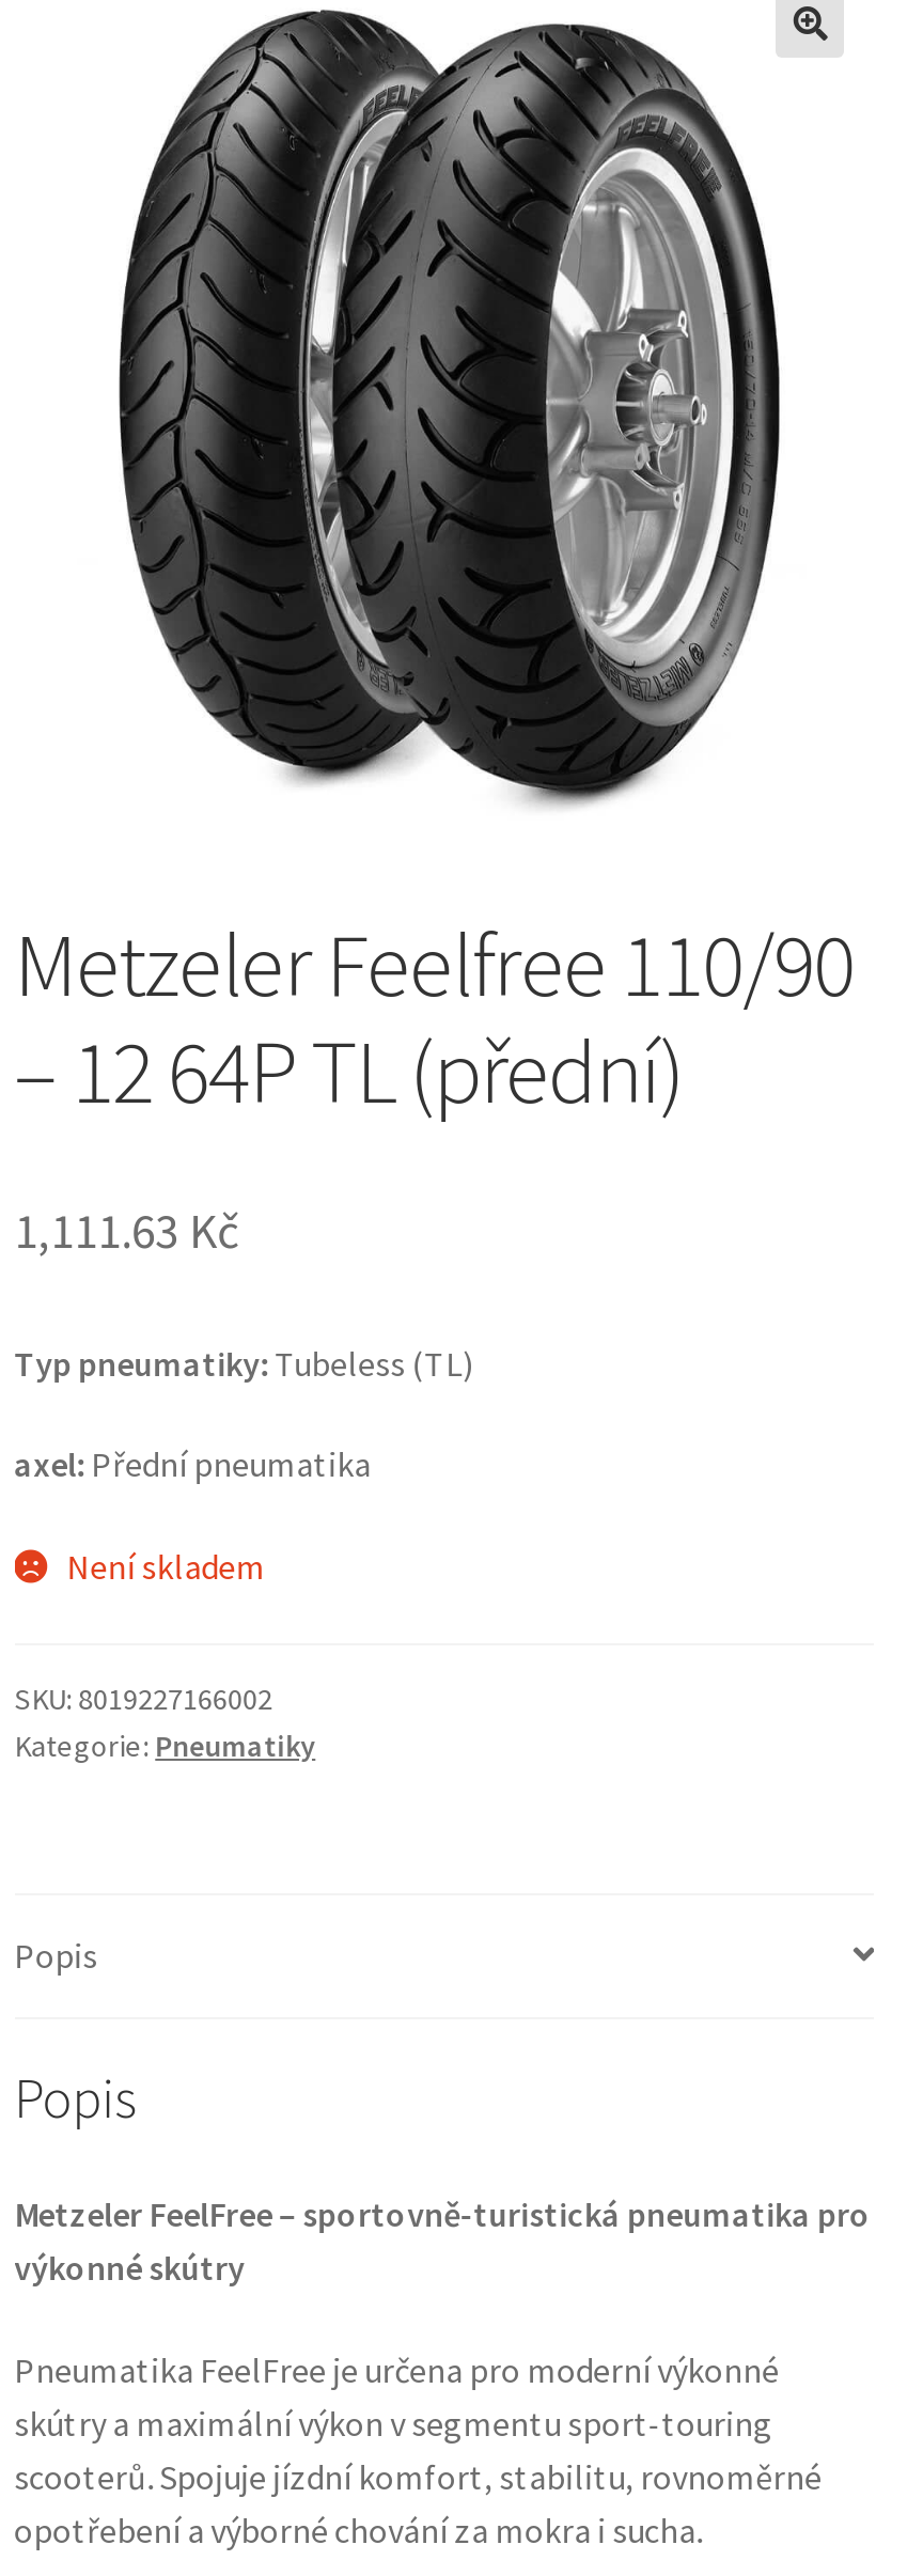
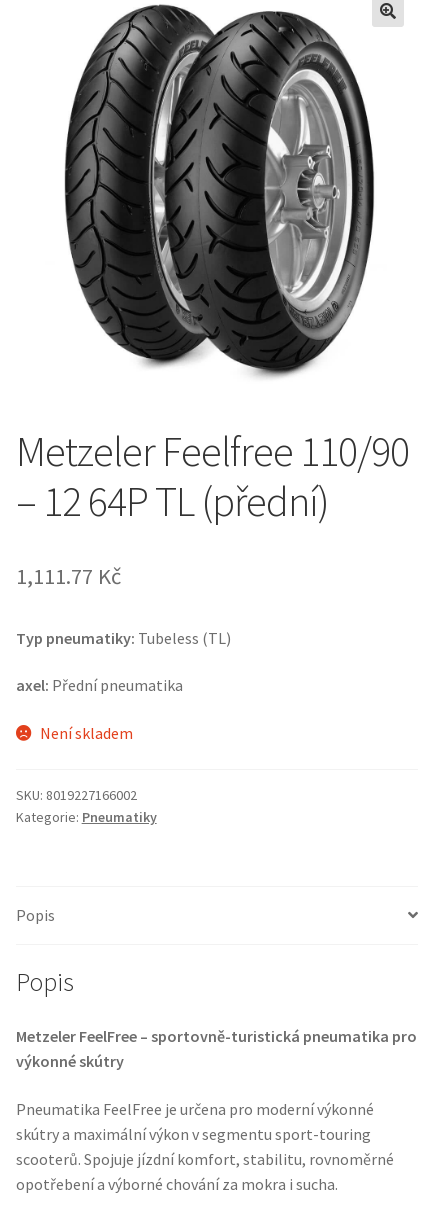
- 1,111.63 Kč
+ 1,111.77 Kč
